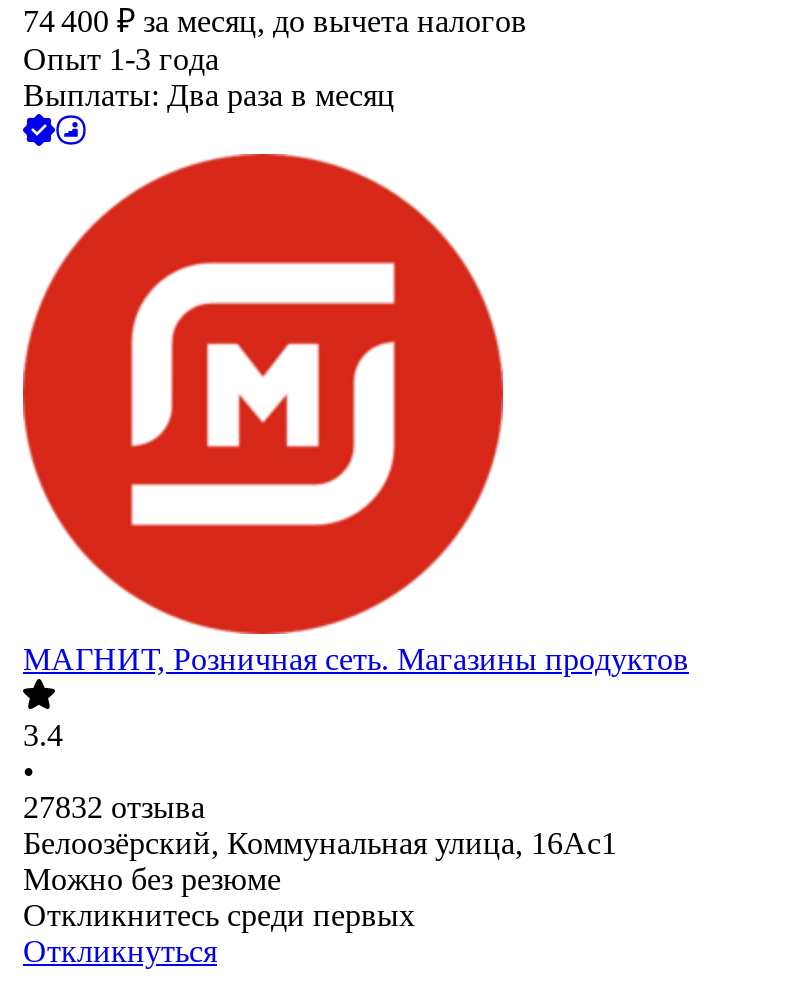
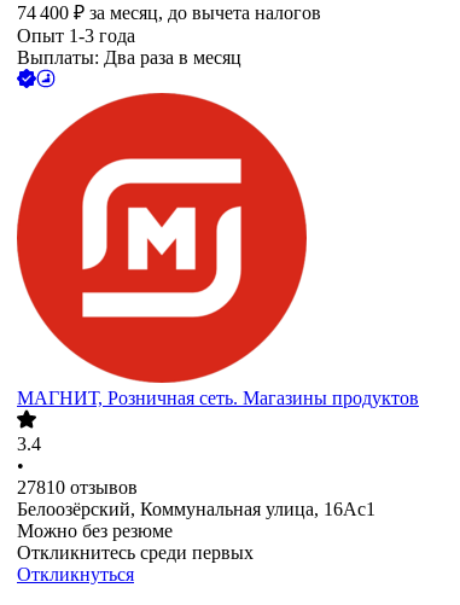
- 27832 отзыва
+ 27810 отзывов
